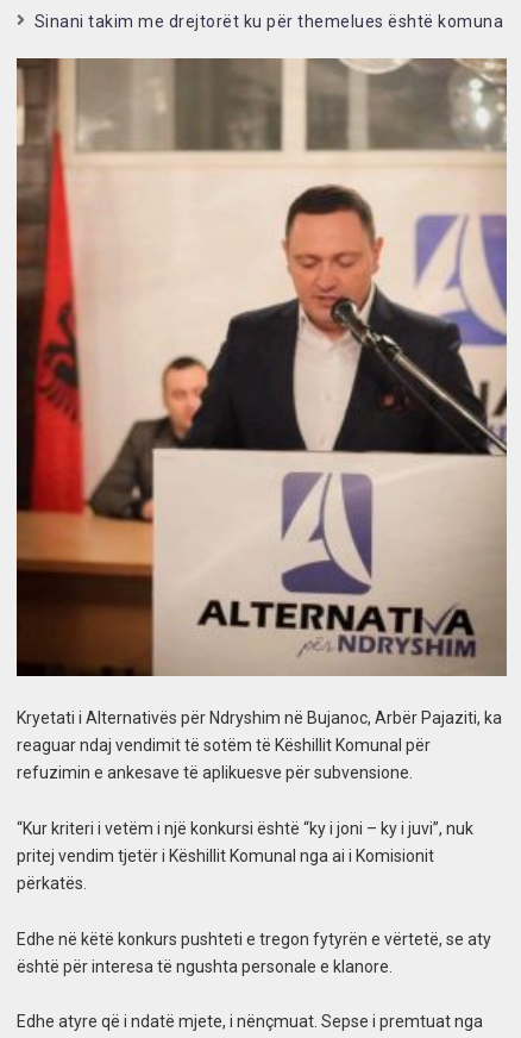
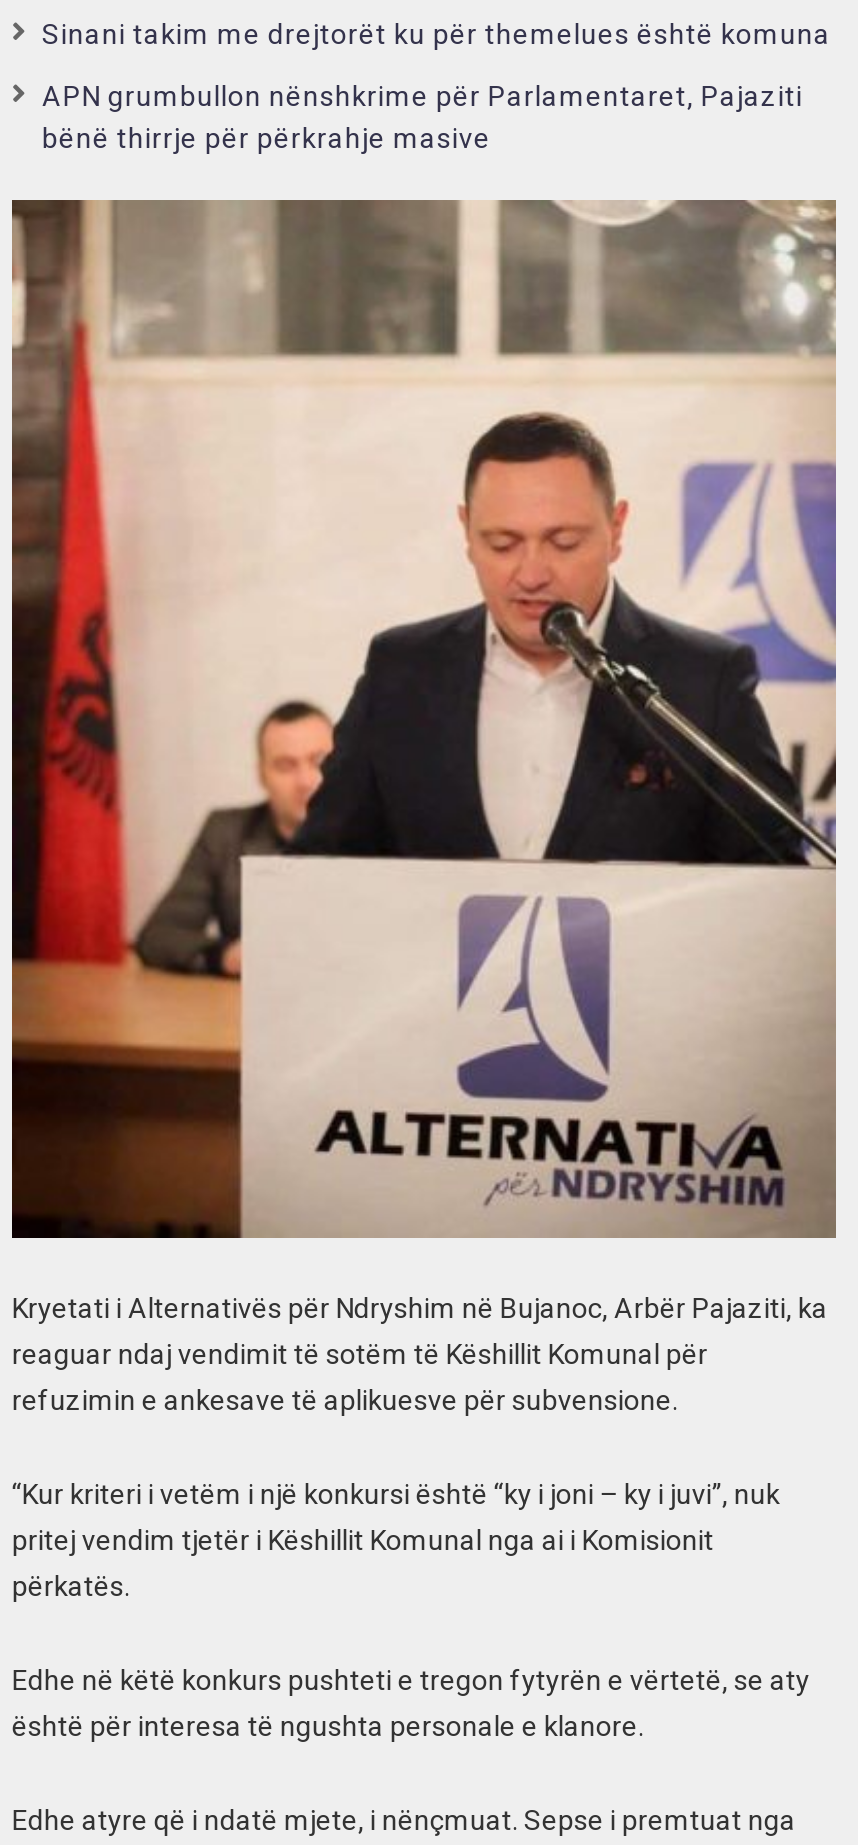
+ APN grumbullon nënshkrime për Parlamentaret, Pajaziti
+ bënë thirrje për përkrahje masive
